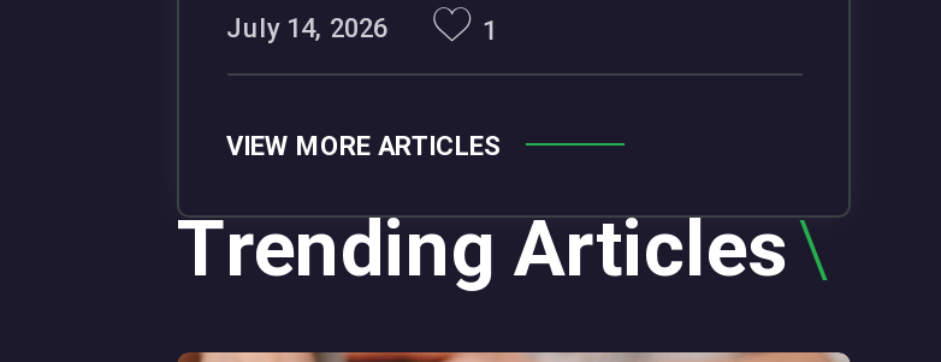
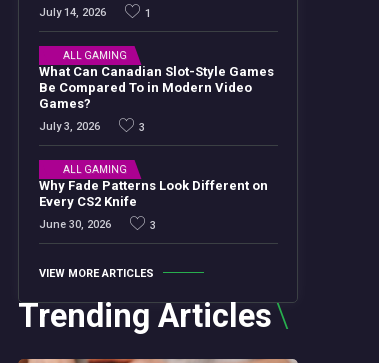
+ ALL GAMING
+ What Can Canadian Slot-Style Games
+ Be Compared To in Modern Video
+ Games?
+ July 3, 2026
+ 3
+ ALL GAMING
+ Why Fade Patterns Look Different on
+ Every CS2 Knife
+ June 30, 2026
+ 3
